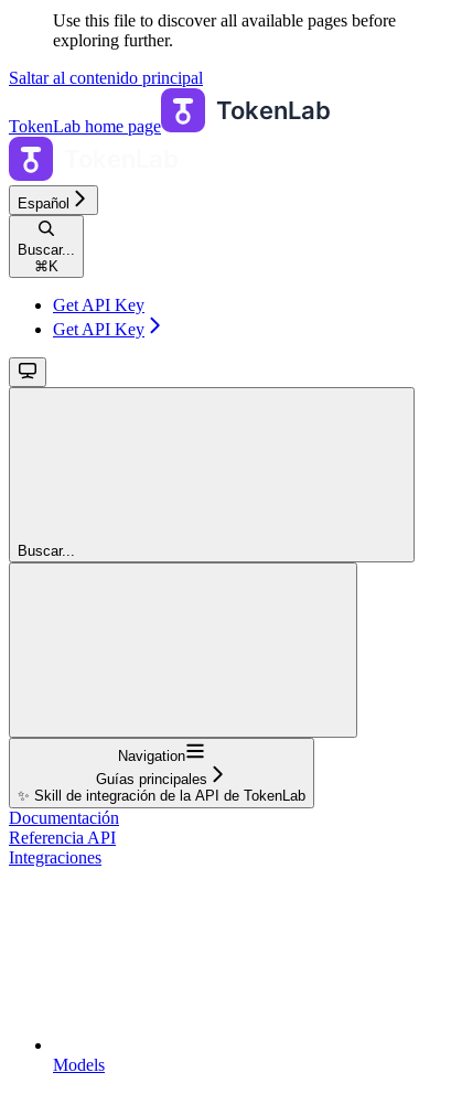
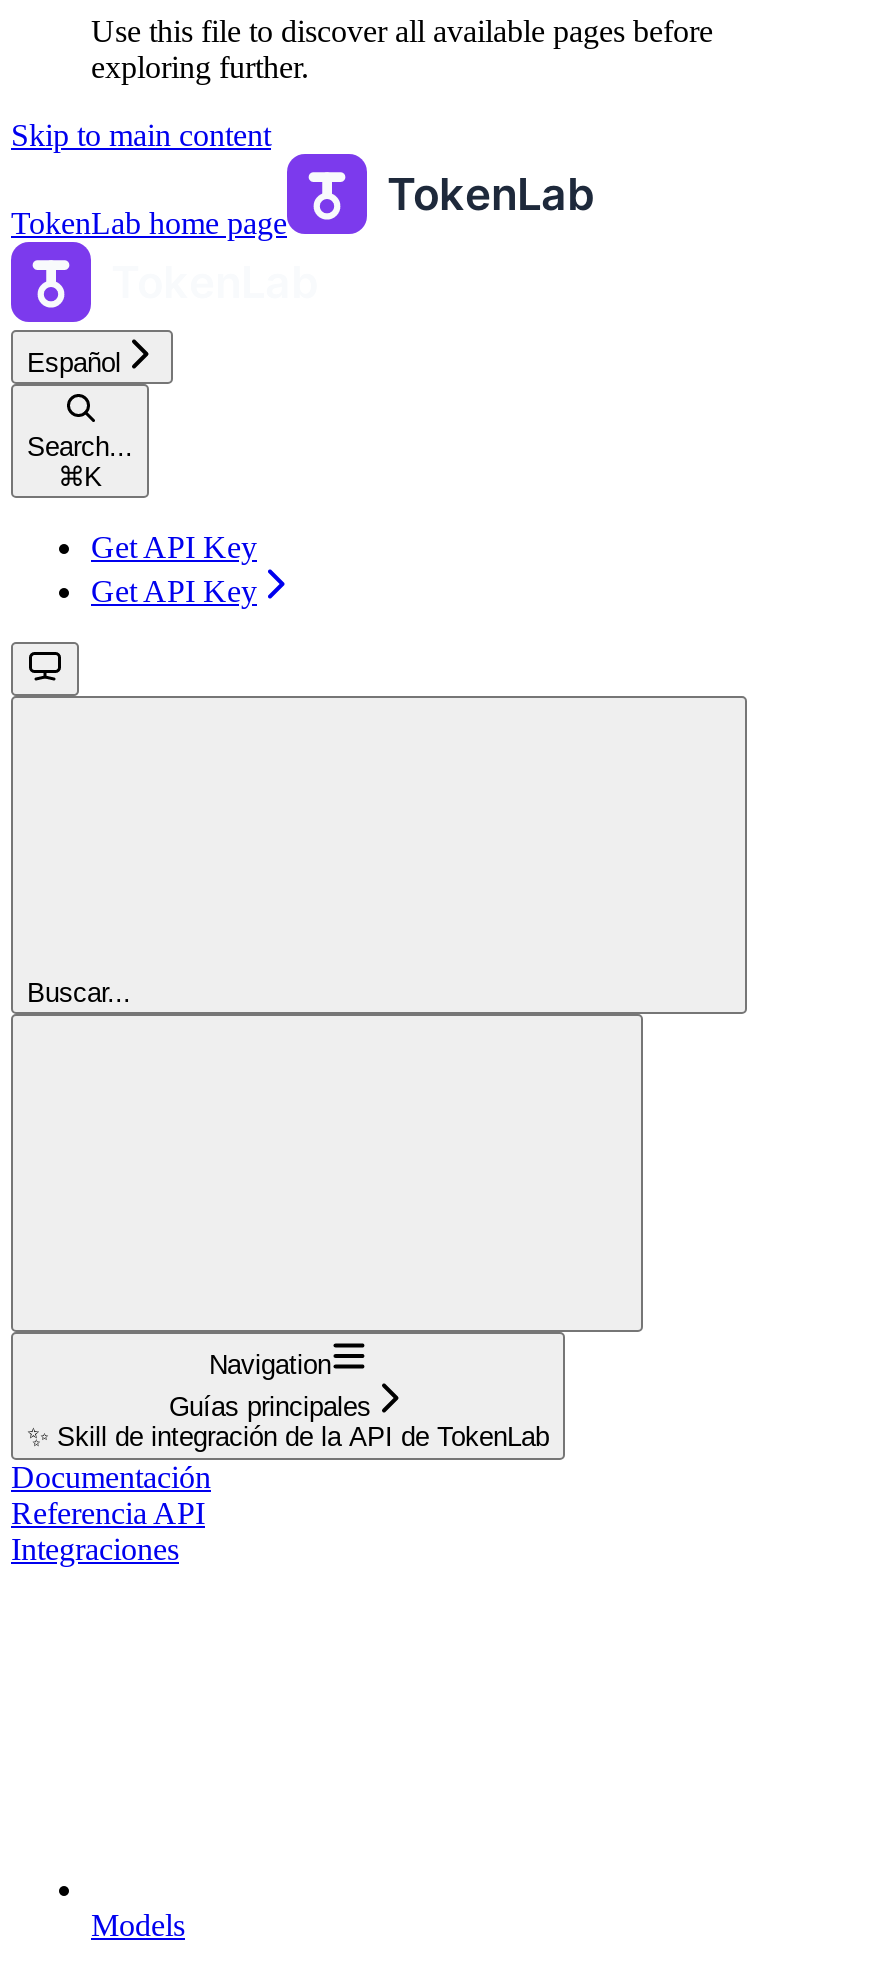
- Saltar al contenido principal
+ Skip to main content

- Buscar...
+ Search...
